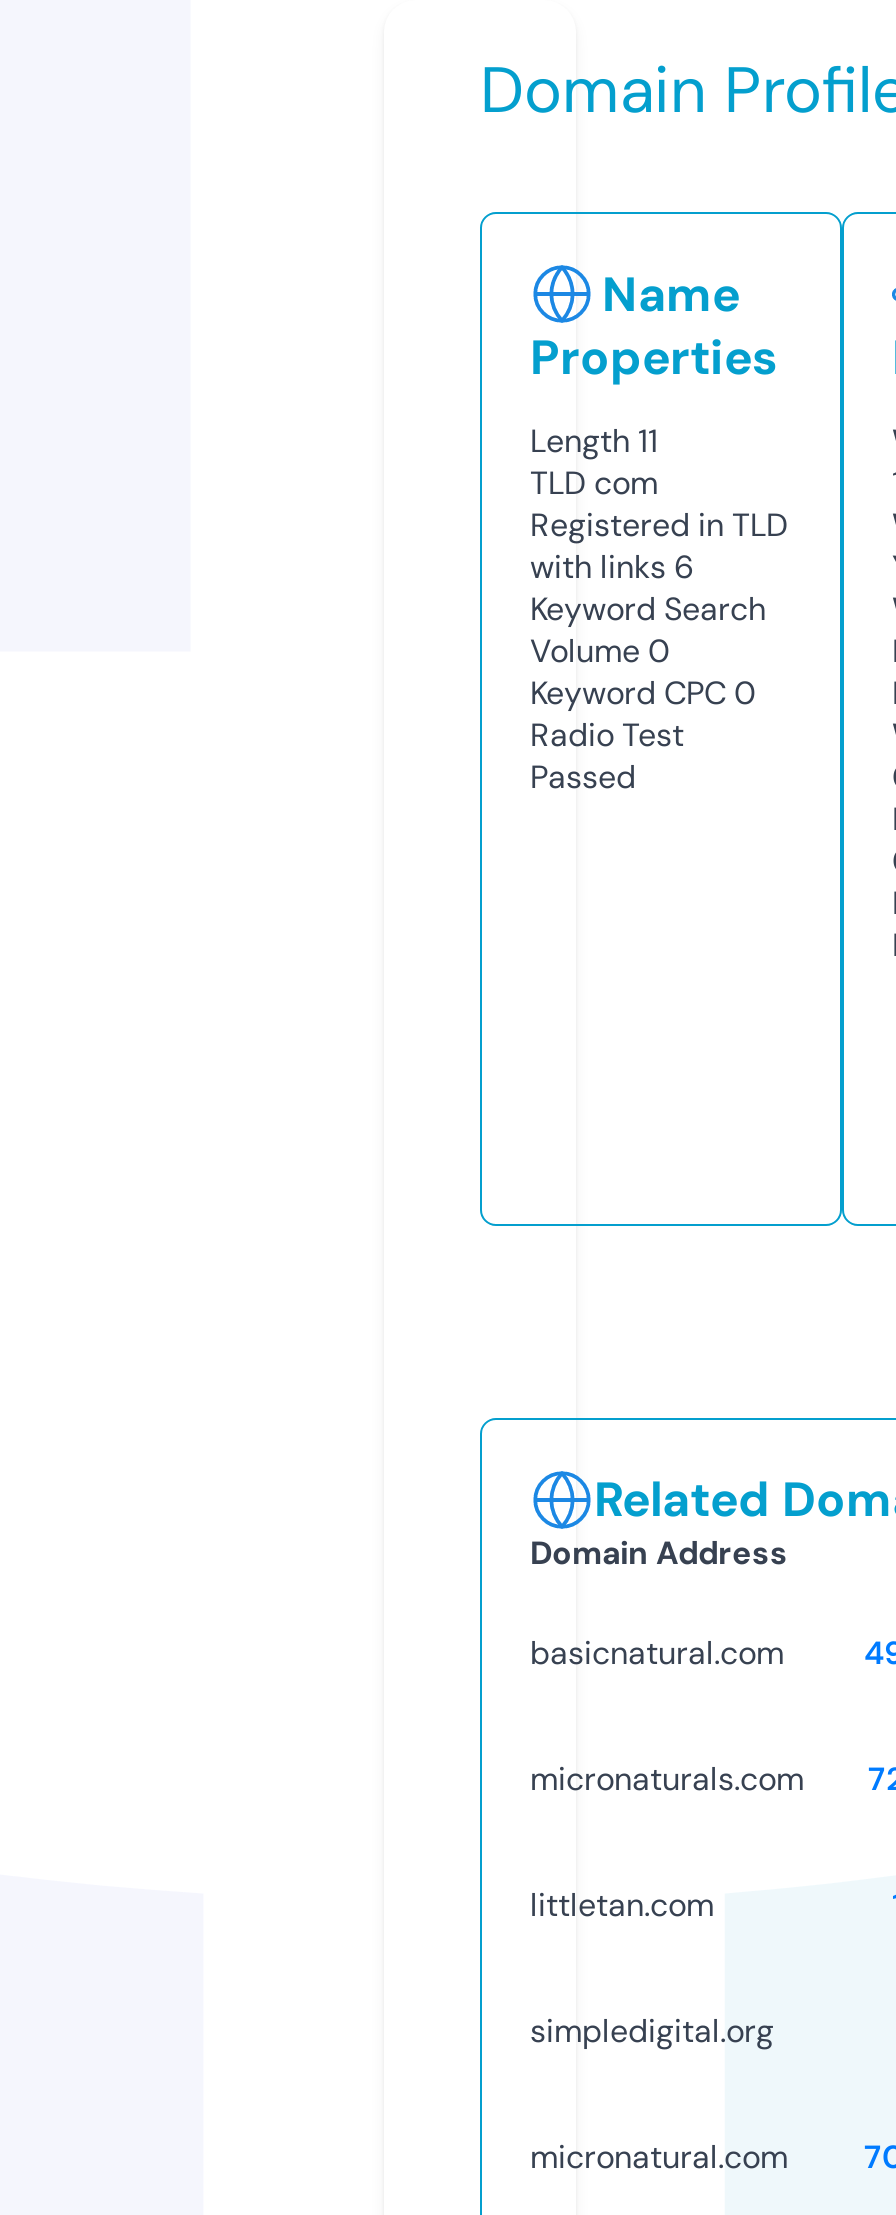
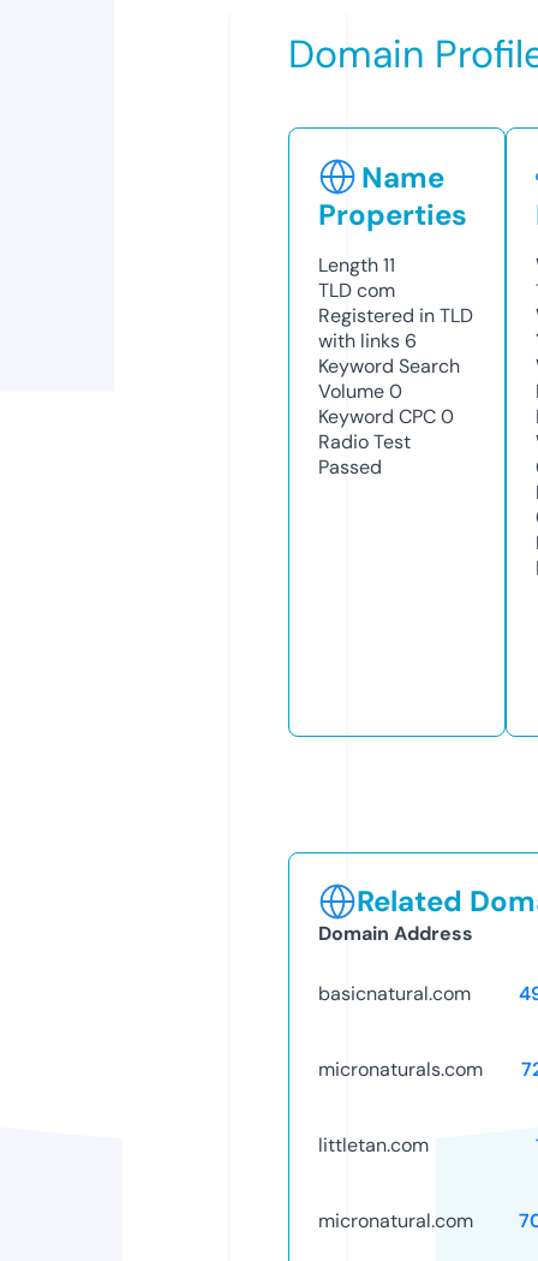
- simpledigital.org
